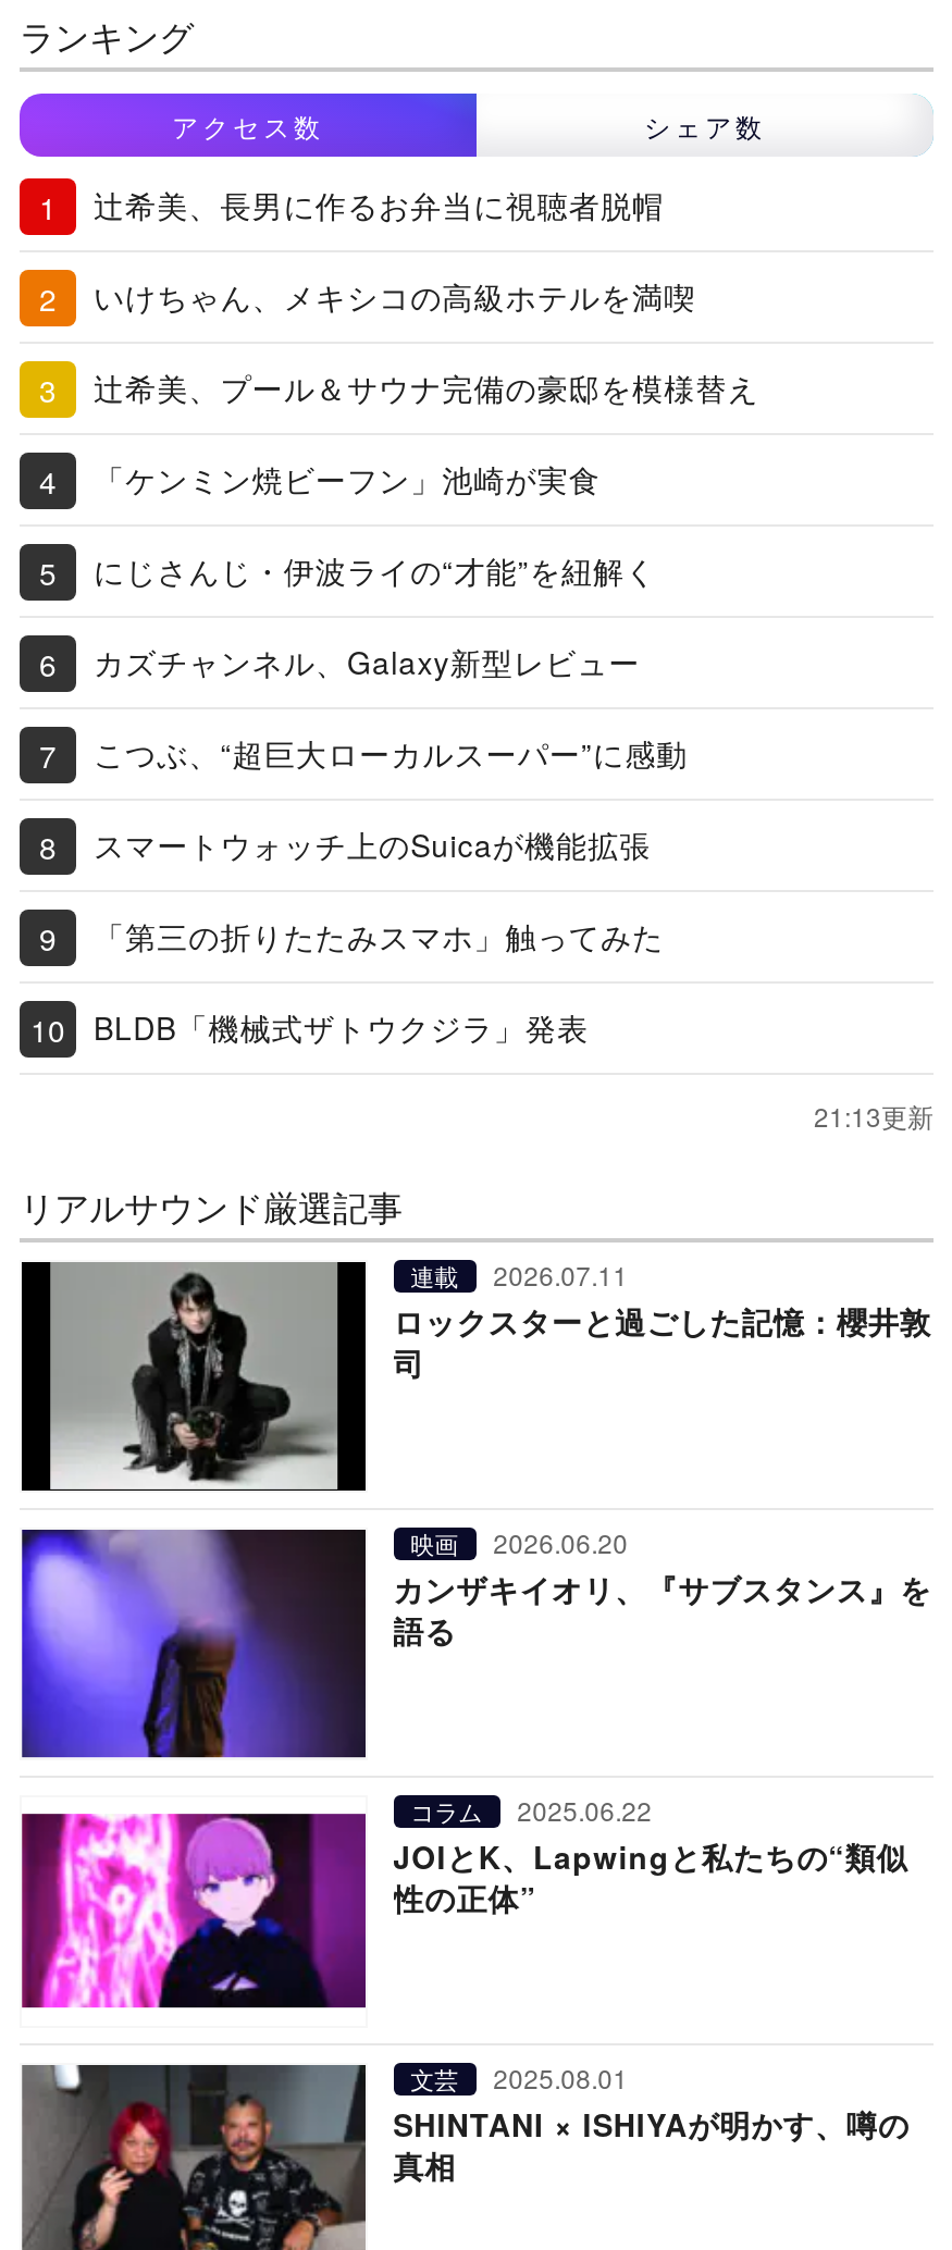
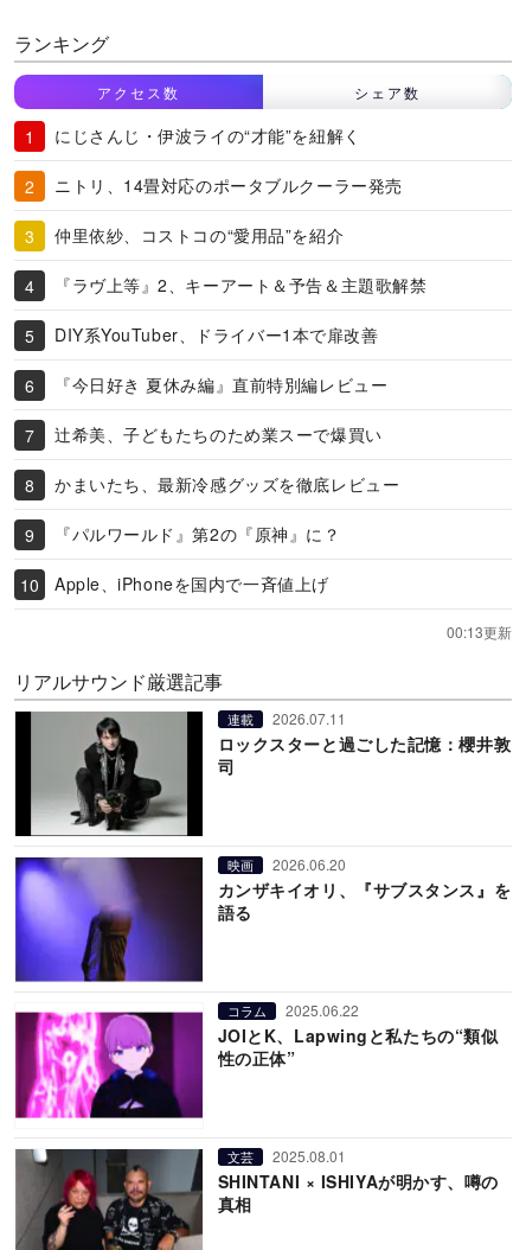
- 辻希美、長男に作るお弁当に視聴者脱帽
- いけちゃん、メキシコの高級ホテルを満喫
- 辻希美、プール＆サウナ完備の豪邸を模様替え
- 「ケンミン焼ビーフン」池崎が実食

moved up: にじさんじ・伊波ライの“才能”を紐解く

- カズチャンネル、Galaxy新型レビュー
- こつぶ、“超巨大ローカルスーパー”に感動
- スマートウォッチ上のSuicaが機能拡張
- 「第三の折りたたみスマホ」触ってみた
- BLDB「機械式ザトウクジラ」発表
- 21:13更新
+ ニトリ、14畳対応のポータブルクーラー発売
+ 仲里依紗、コストコの“愛用品”を紹介
+ 『ラヴ上等』2、キーアート＆予告＆主題歌解禁
+ DIY系YouTuber、ドライバー1本で扉改善
+ 『今日好き 夏休み編』直前特別編レビュー
+ 辻希美、子どもたちのため業スーで爆買い
+ かまいたち、最新冷感グッズを徹底レビュー
+ 『パルワールド』第2の『原神』に？
+ Apple、iPhoneを国内で一斉値上げ
+ 00:13更新
